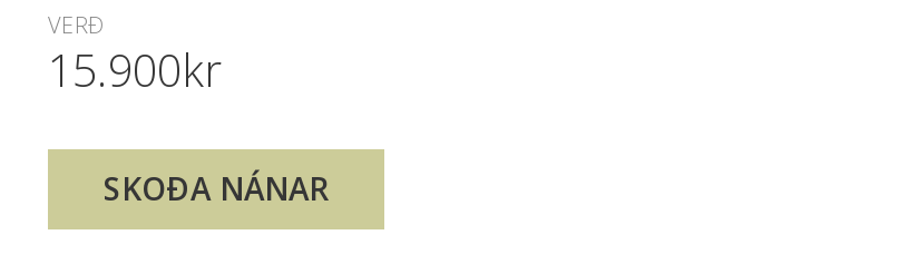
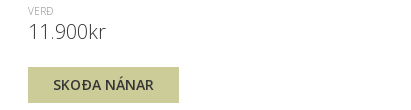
- 15.900kr
+ 11.900kr
